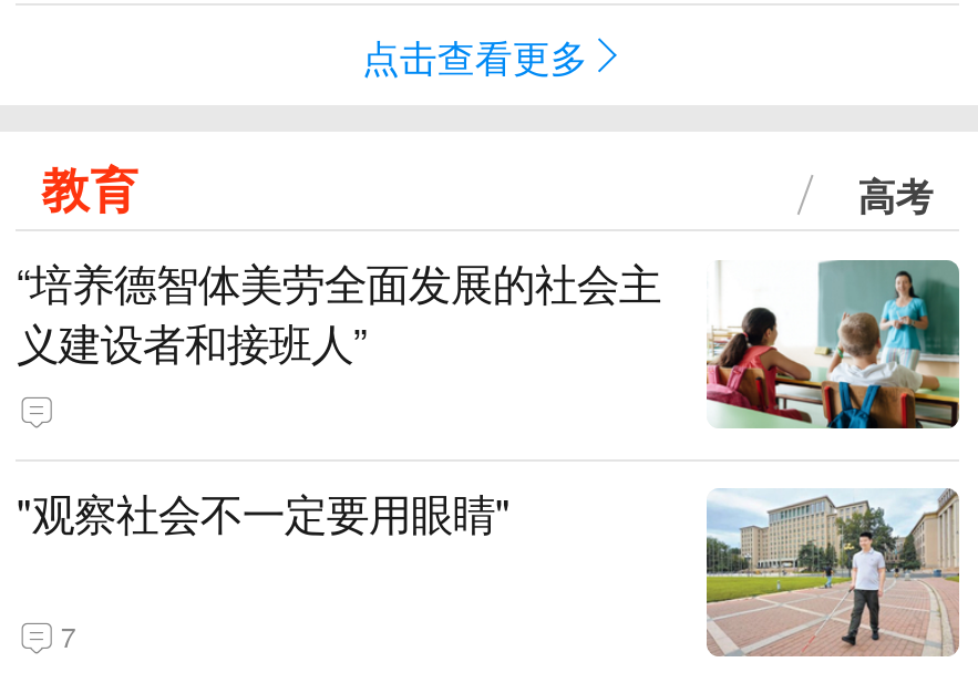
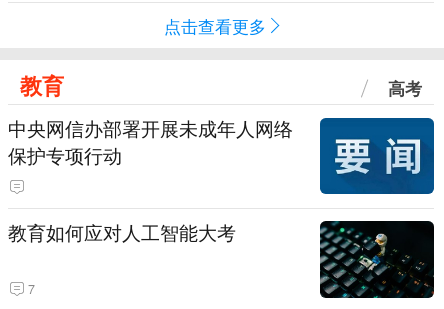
- [image]
- “培养德智体美劳全面发展的社会主
- 义建设者和接班人”
+ [image]
+ 中央网信办部署开展未成年人网络
+ 保护专项行动

- "观察社会不一定要用眼睛"
+ 教育如何应对人工智能大考

- [image]
+ [image]
